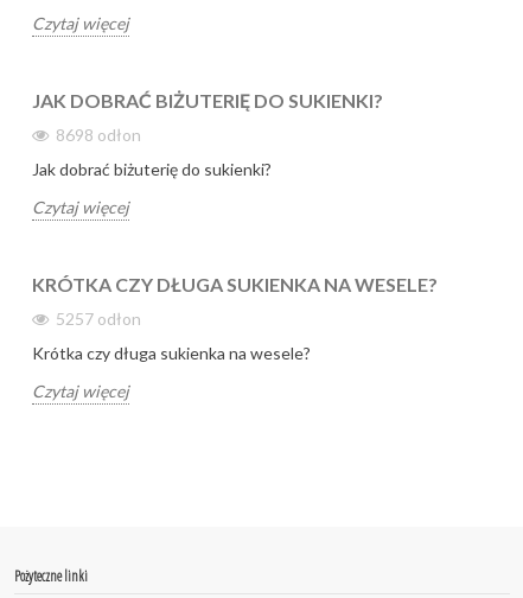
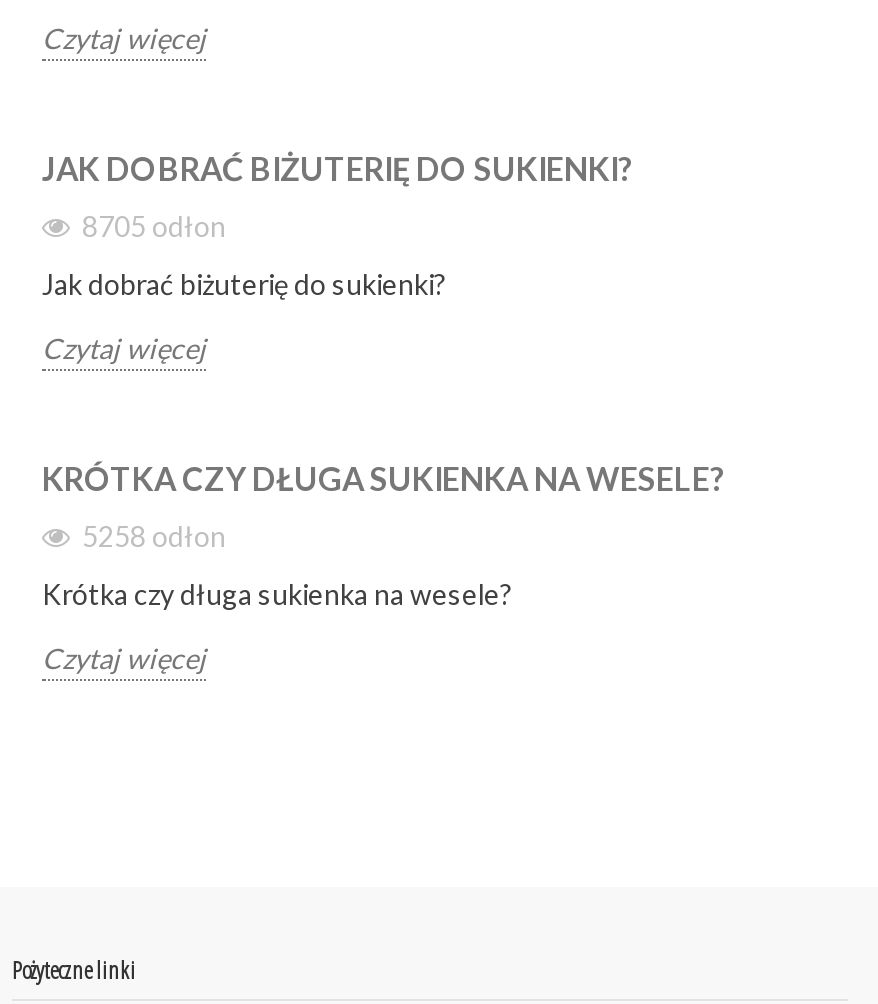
- 8698 odłon
+ 8705 odłon

- 5257 odłon
+ 5258 odłon
